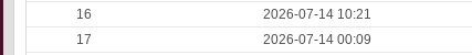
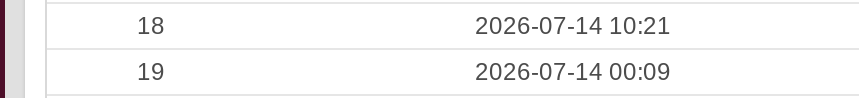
- 16
+ 18

- 17
+ 19
